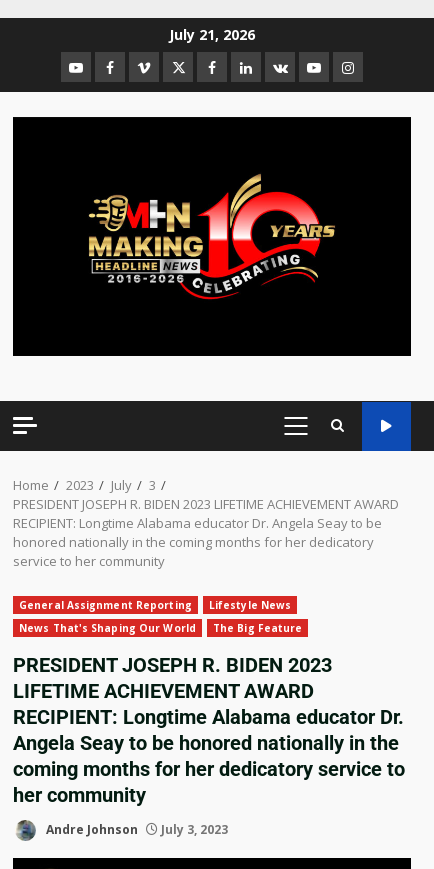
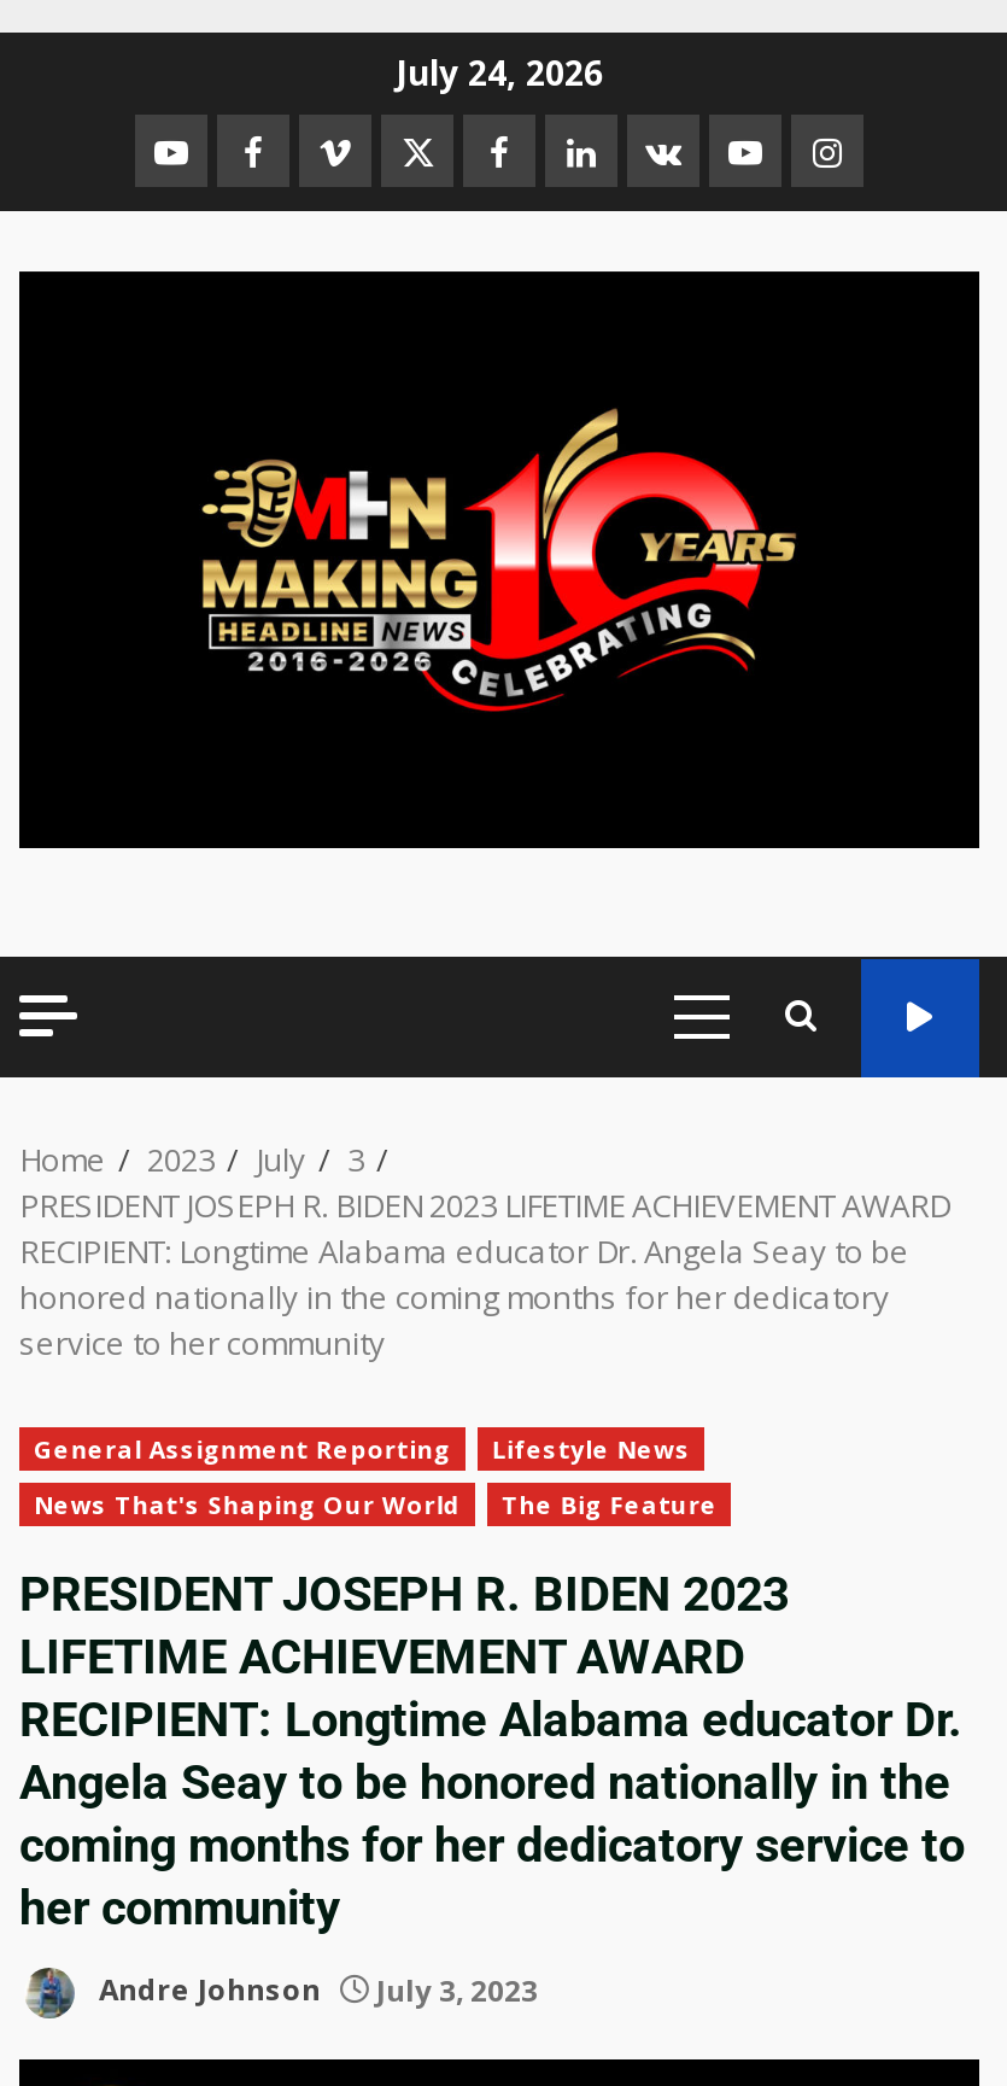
- July 21, 2026
+ July 24, 2026
